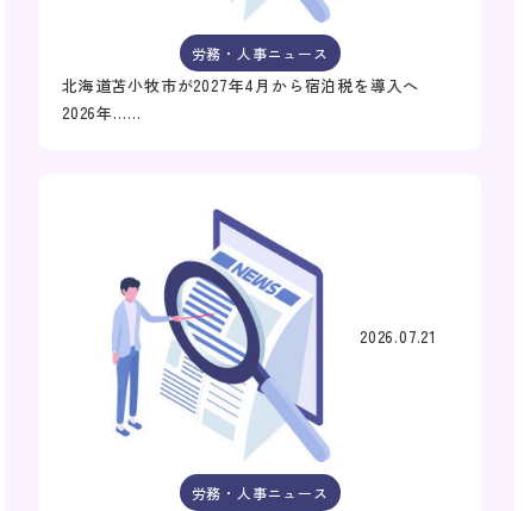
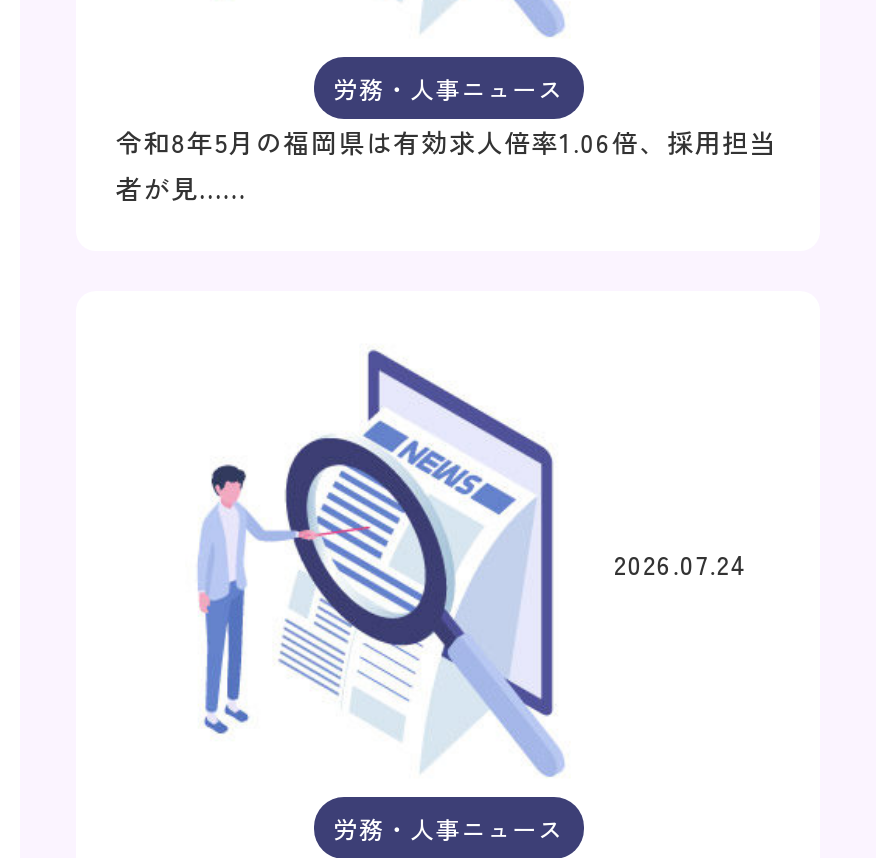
- 北海道苫小牧市が2027年4月から宿泊税を導入へ
- 2026年……
+ 令和8年5月の福岡県は有効求人倍率1.06倍、採用担当
+ 者が見……

- 2026.07.21
+ 2026.07.24
